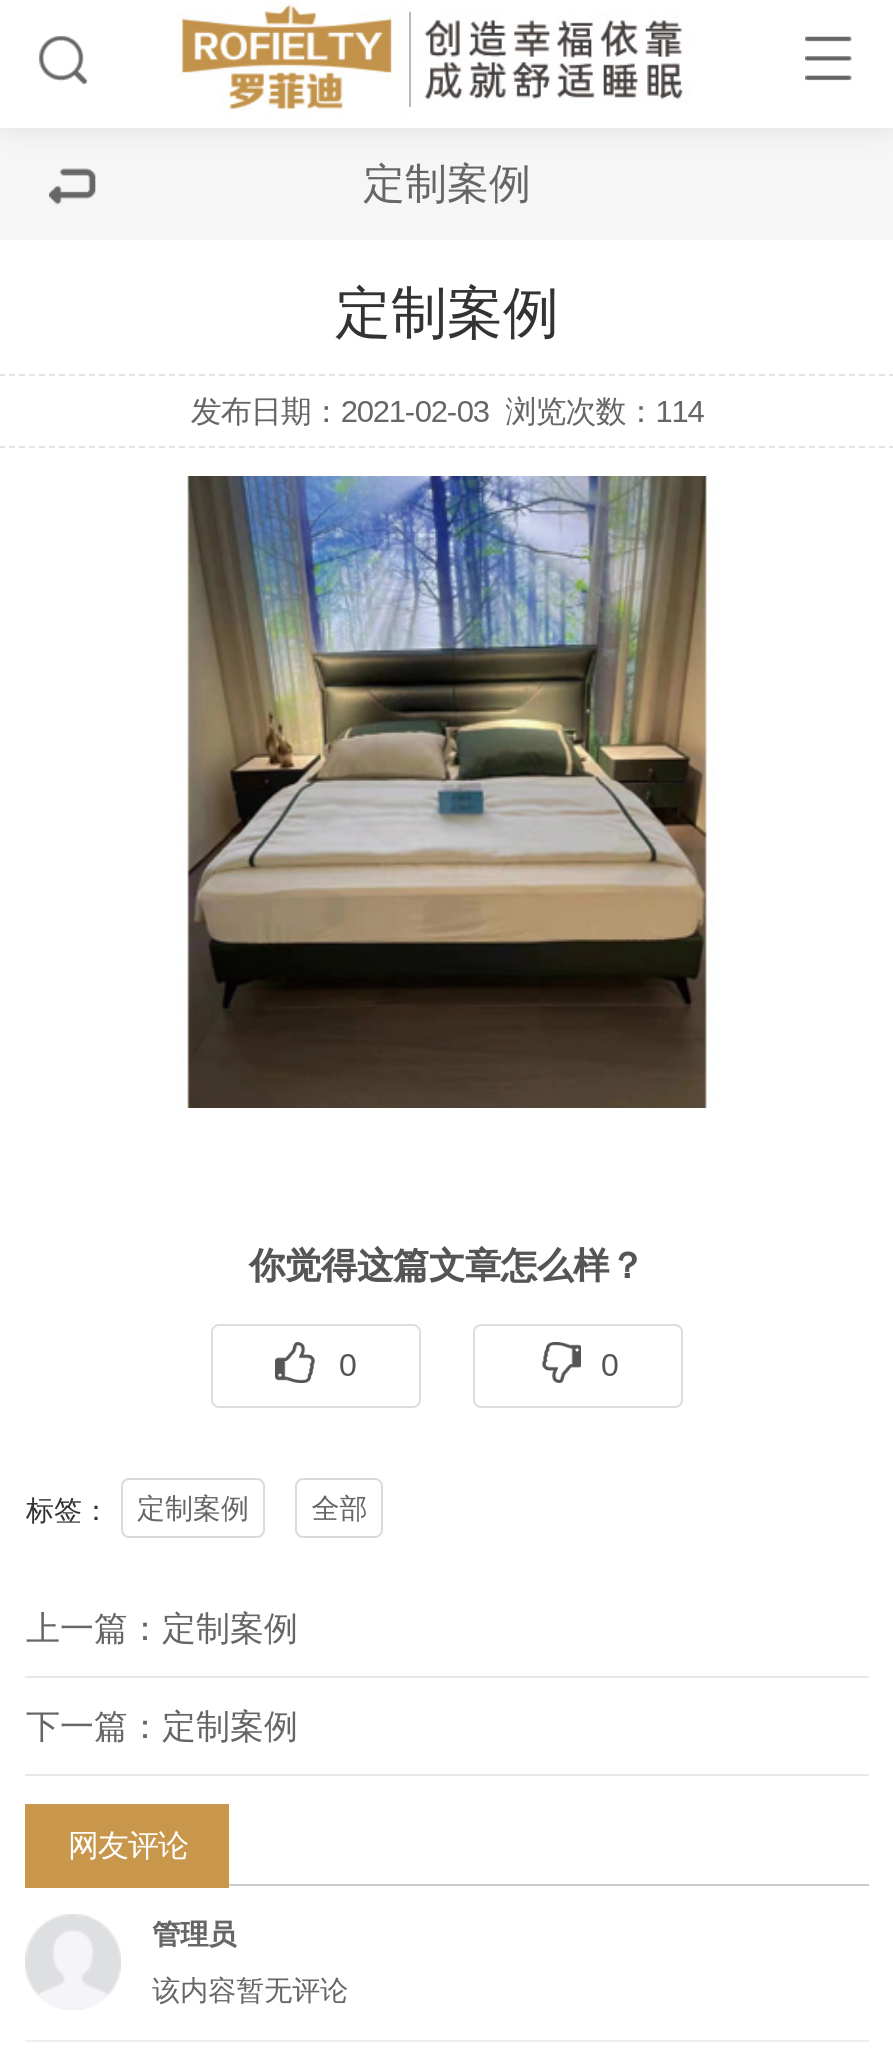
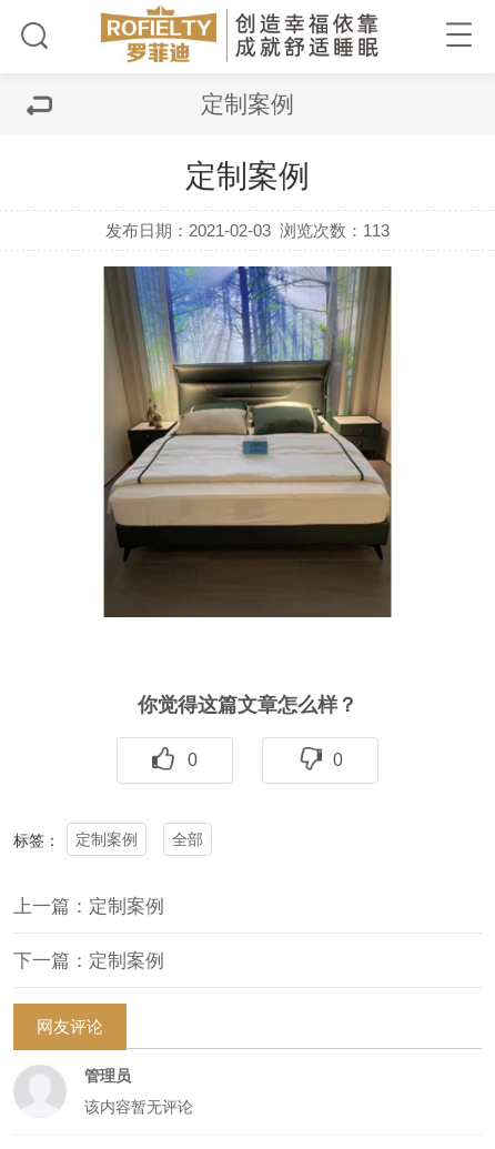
- 发布日期：2021-02-03 浏览次数：114
+ 发布日期：2021-02-03 浏览次数：113
